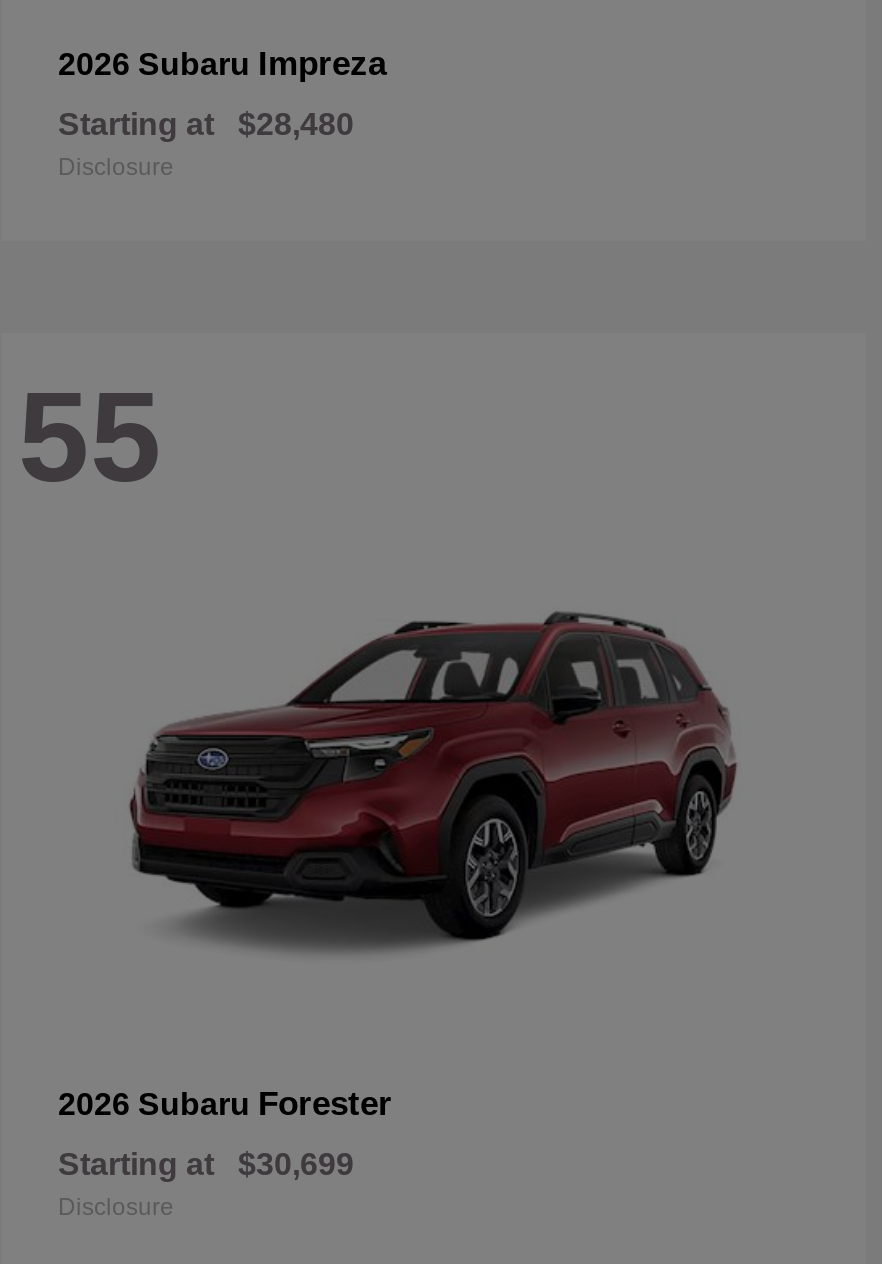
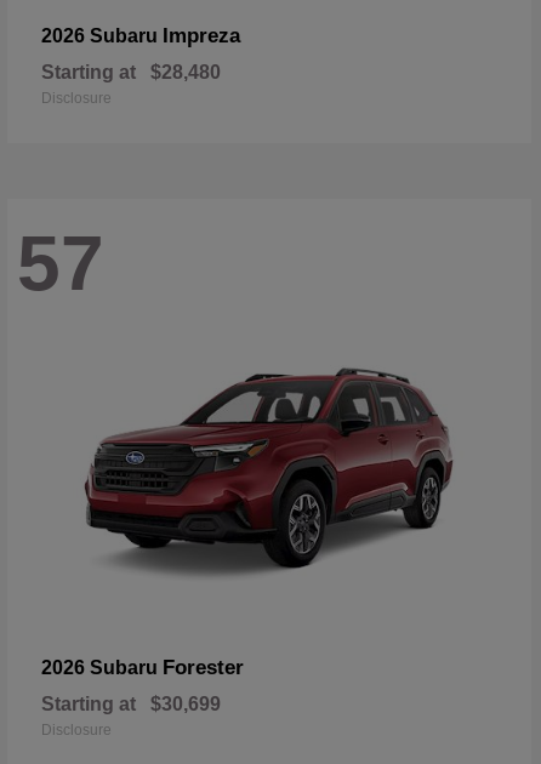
- 55
+ 57
